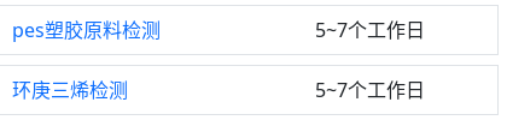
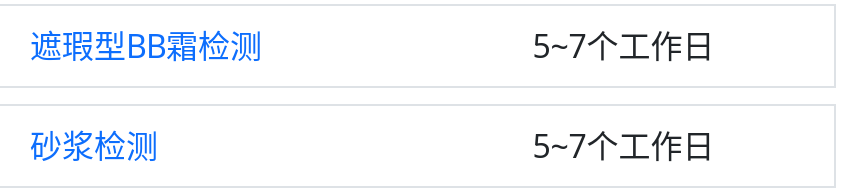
- pes塑胶原料检测
+ 遮瑕型BB霜检测

- 环庚三烯检测
+ 砂浆检测
